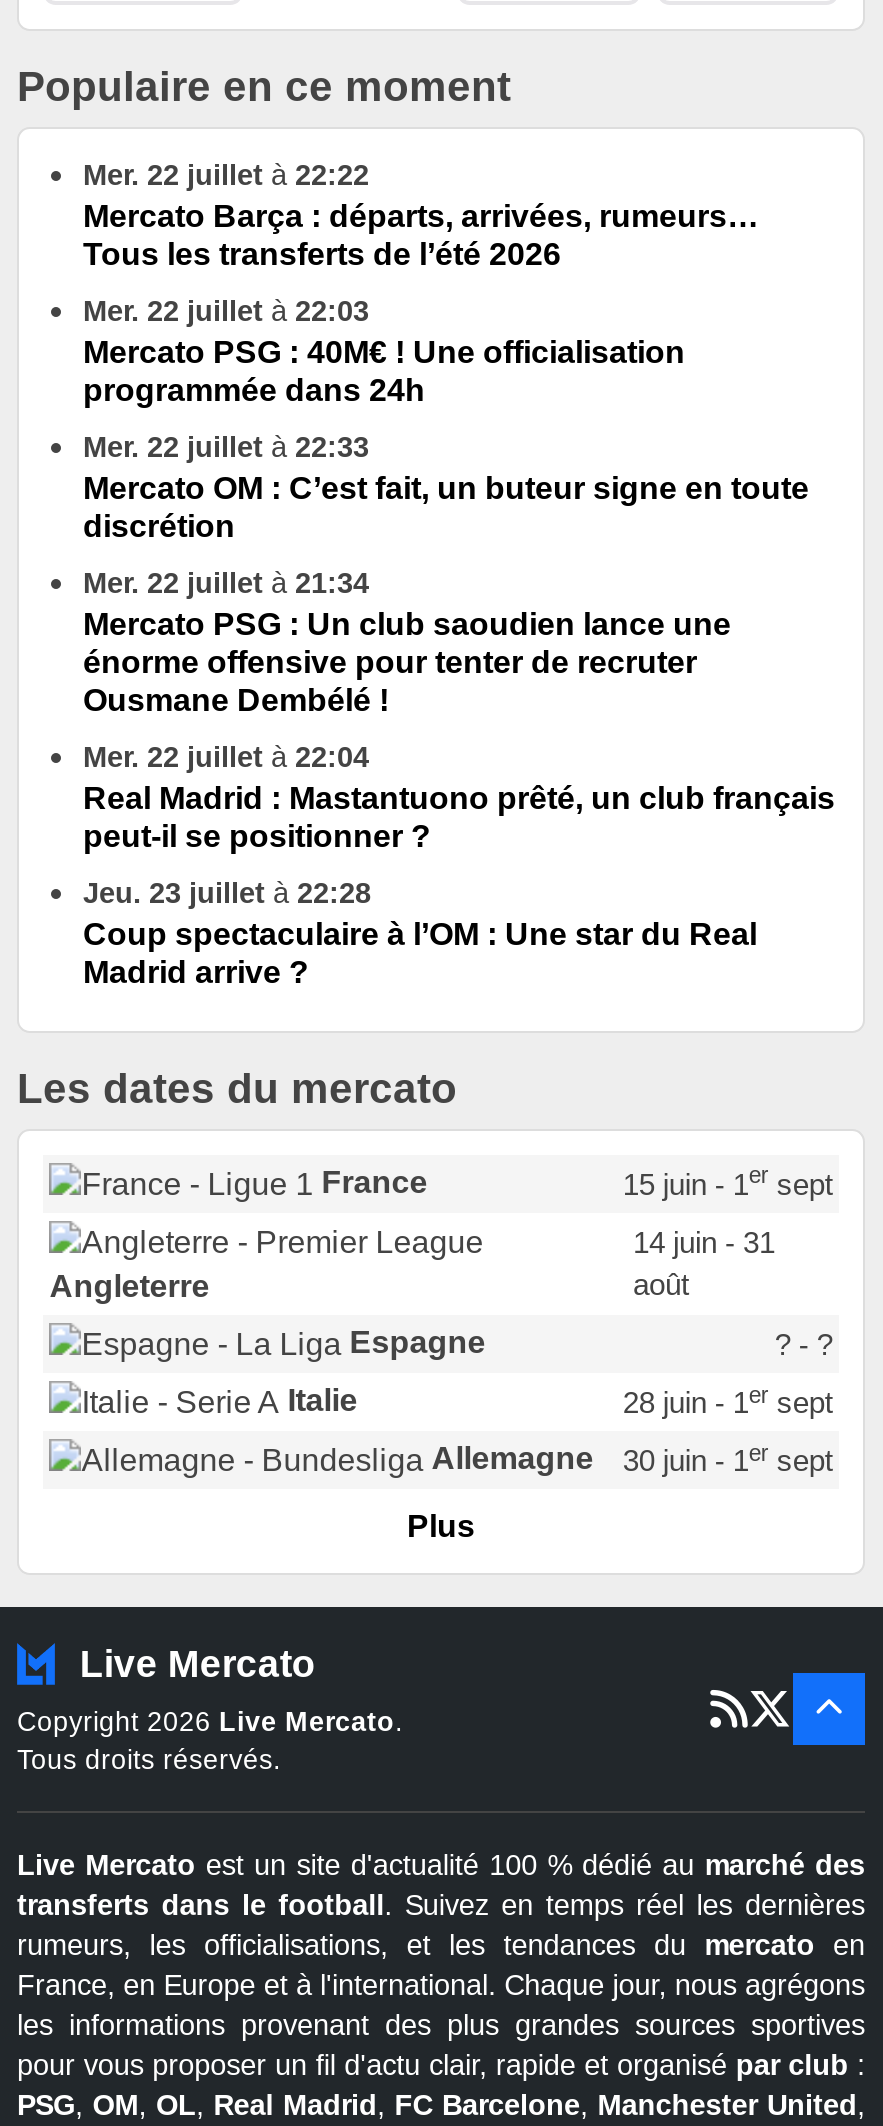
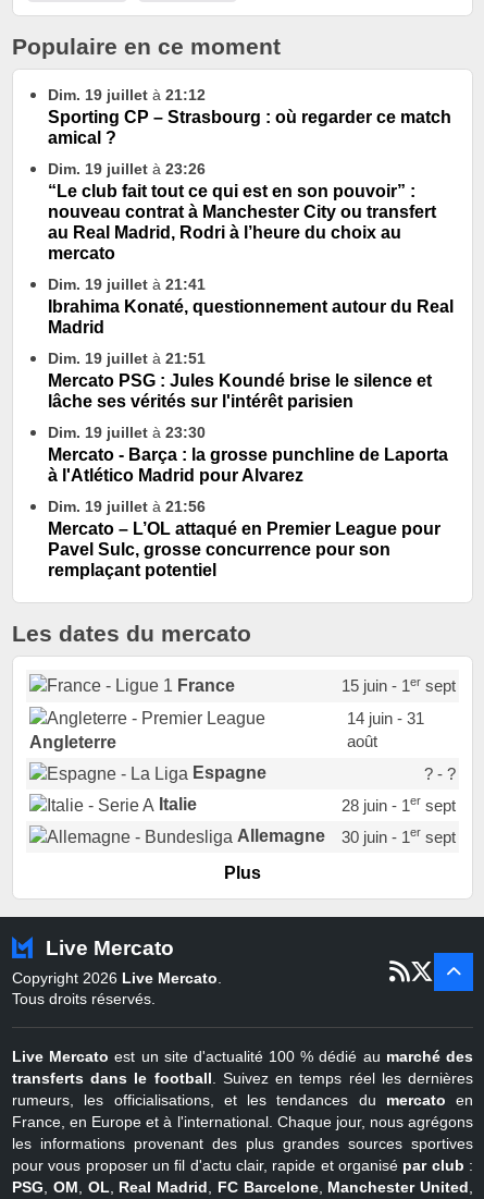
- Mer. 22 juillet à 22:22
- Mercato Barça : départs, arrivées, rumeurs…
- Tous les transferts de l’été 2026
+ Dim. 19 juillet à 21:12
+ Sporting CP – Strasbourg : où regarder ce match
+ amical ?

- Mer. 22 juillet à 22:03
- Mercato PSG : 40M€ ! Une officialisation
- programmée dans 24h
+ Dim. 19 juillet à 23:26
+ “Le club fait tout ce qui est en son pouvoir” :
+ nouveau contrat à Manchester City ou transfert
+ au Real Madrid, Rodri à l’heure du choix au
+ mercato

- Mer. 22 juillet à 22:33
- Mercato OM : C’est fait, un buteur signe en toute
- discrétion
+ Dim. 19 juillet à 21:41
+ Ibrahima Konaté, questionnement autour du Real
+ Madrid

- Mer. 22 juillet à 21:34
- Mercato PSG : Un club saoudien lance une
- énorme offensive pour tenter de recruter
- Ousmane Dembélé !
+ Dim. 19 juillet à 21:51
+ Mercato PSG : Jules Koundé brise le silence et
+ lâche ses vérités sur l'intérêt parisien

- Mer. 22 juillet à 22:04
- Real Madrid : Mastantuono prêté, un club français
- peut-il se positionner ?
+ Dim. 19 juillet à 23:30
+ Mercato - Barça : la grosse punchline de Laporta
+ à l'Atlético Madrid pour Alvarez

- Jeu. 23 juillet à 22:28
- Coup spectaculaire à l’OM : Une star du Real
- Madrid arrive ?
+ Dim. 19 juillet à 21:56
+ Mercato – L’OL attaqué en Premier League pour
+ Pavel Sulc, grosse concurrence pour son
+ remplaçant potentiel
